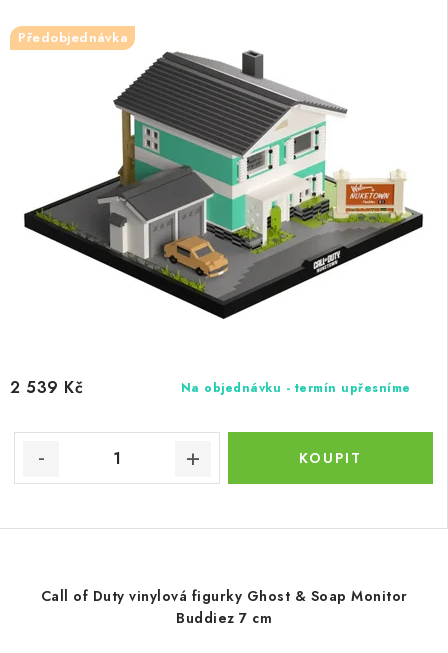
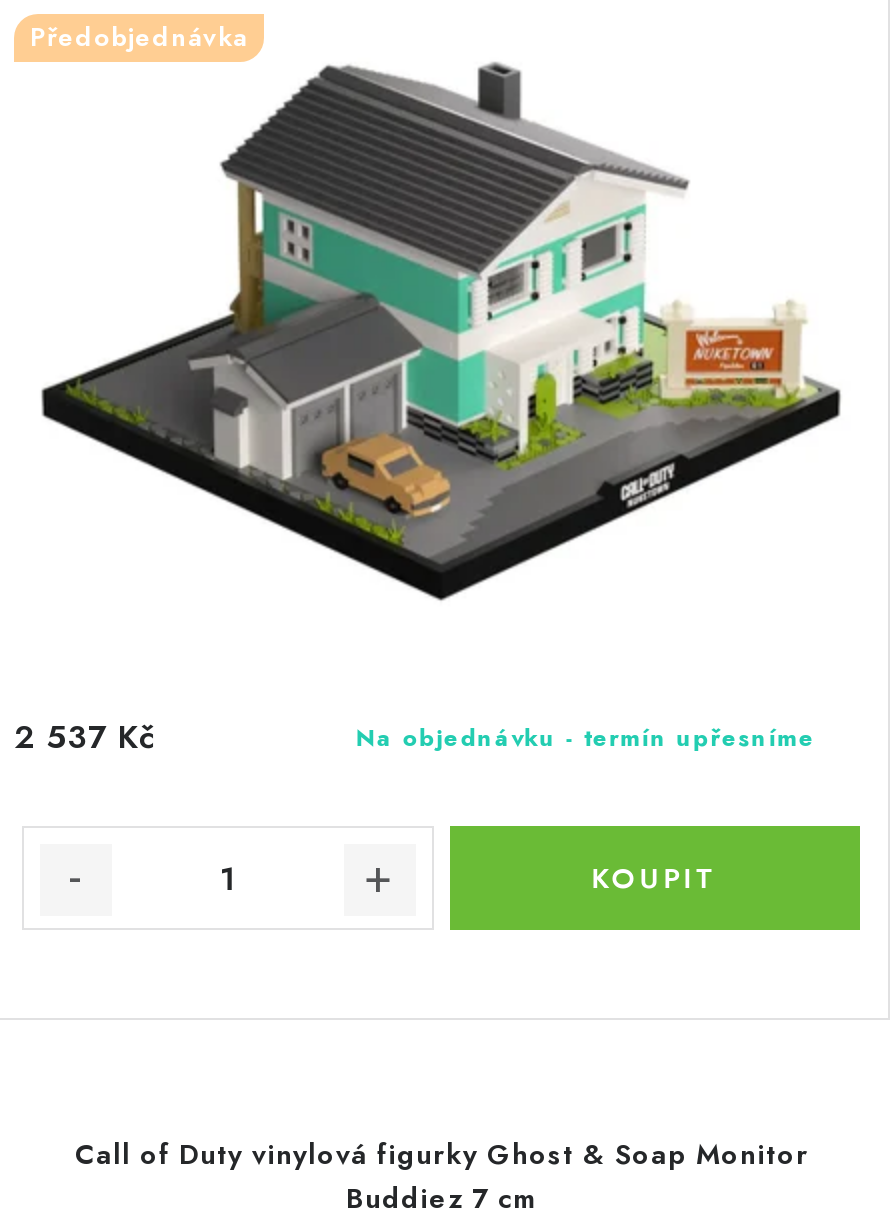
- 2 539 Kč
+ 2 537 Kč
